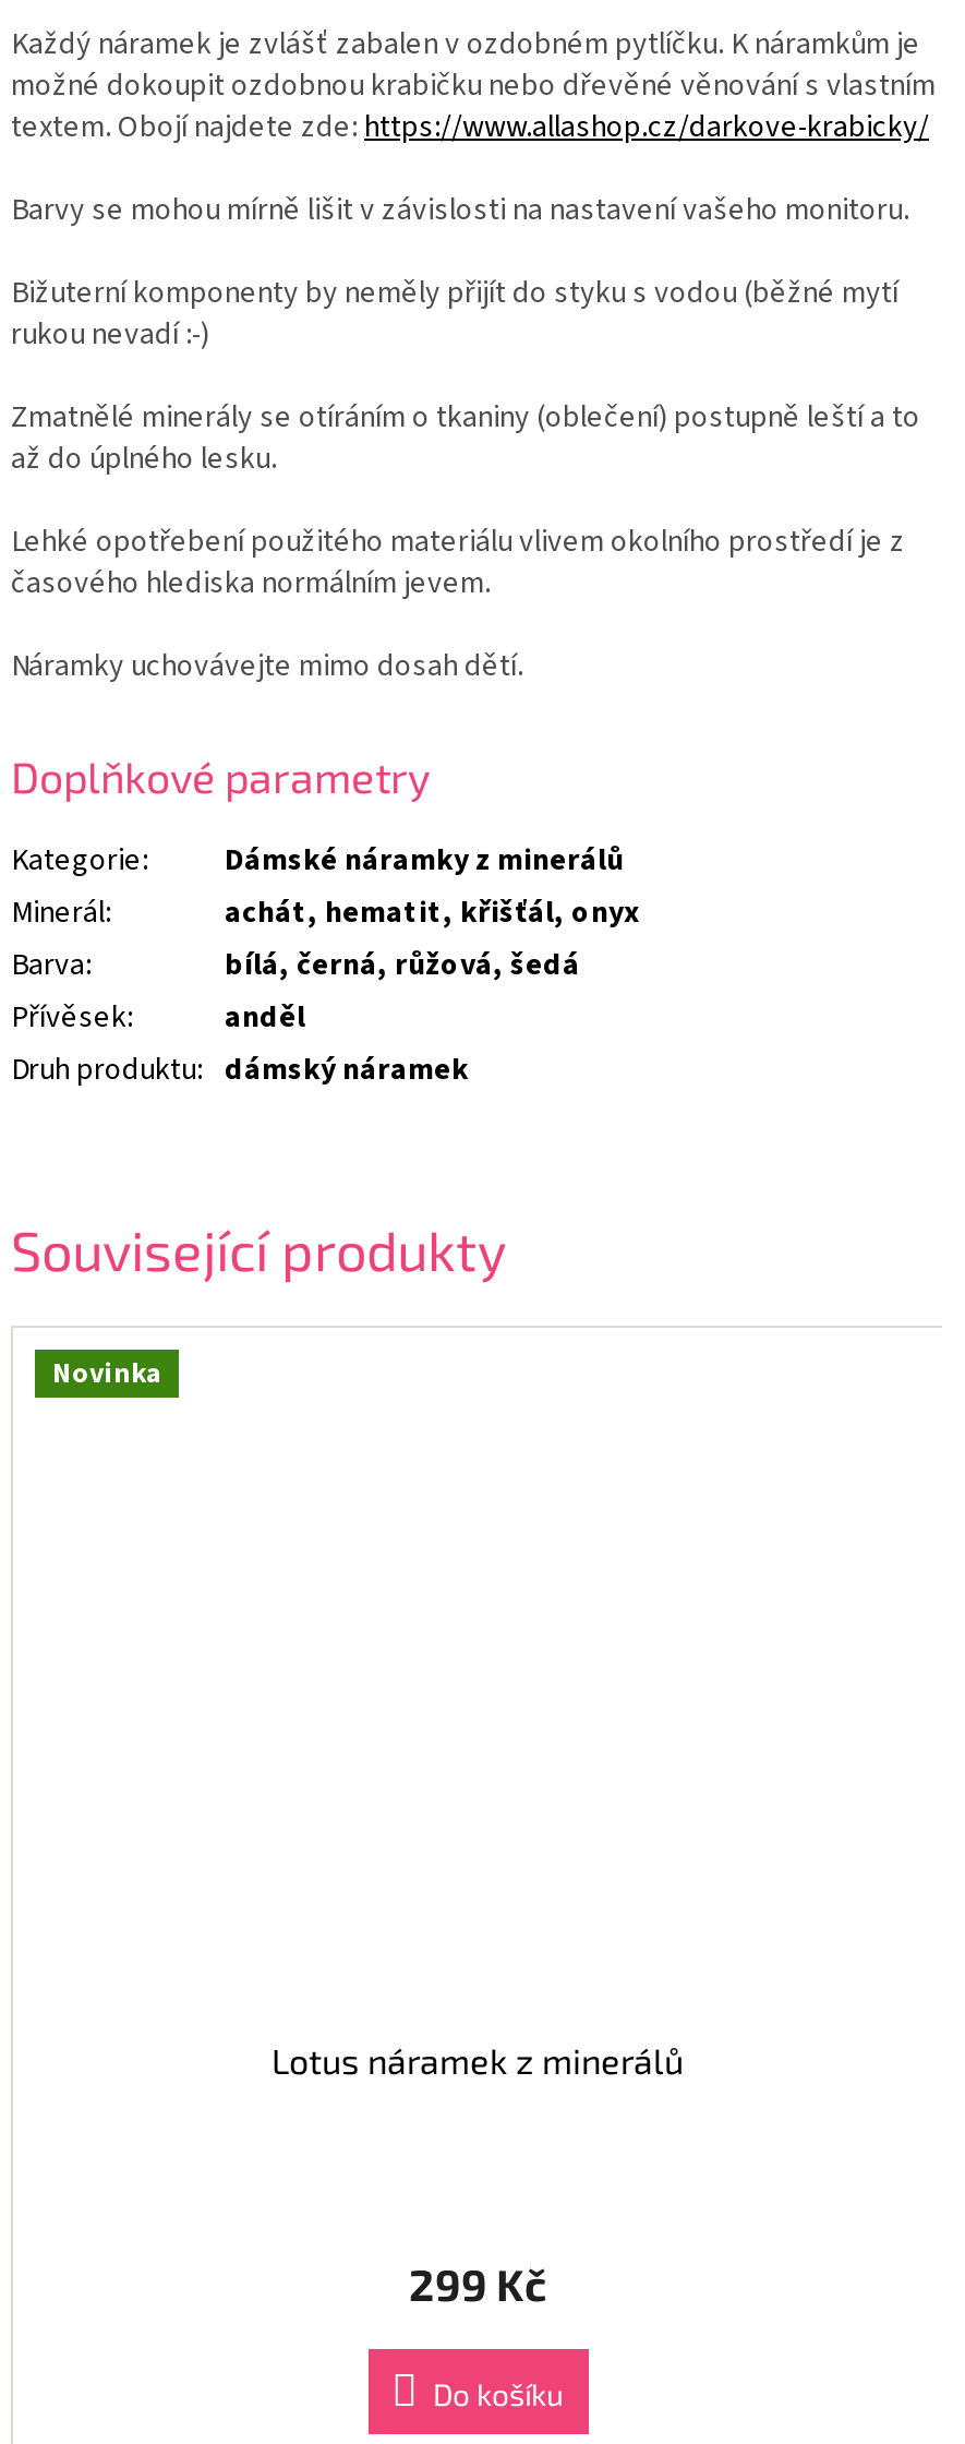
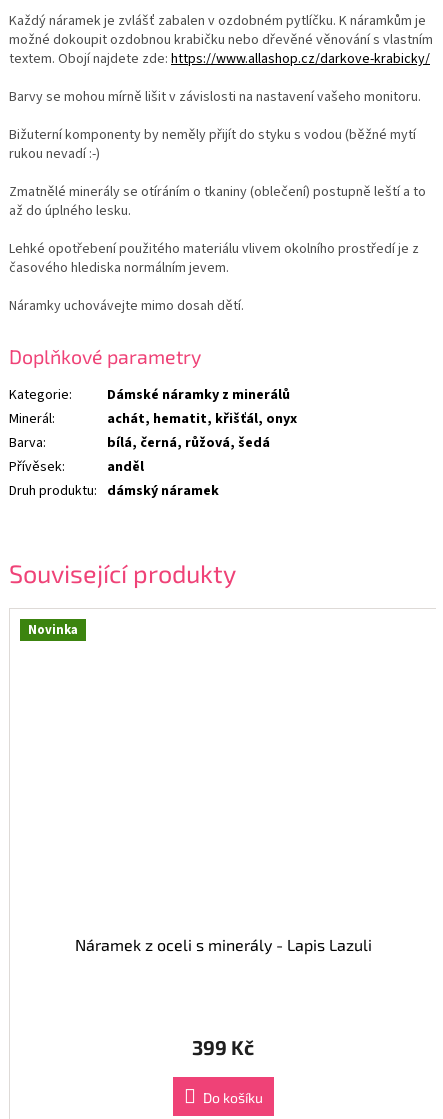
- Lotus náramek z minerálů
+ Náramek z oceli s minerály - Lapis Lazuli

- 299 Kč
+ 399 Kč
